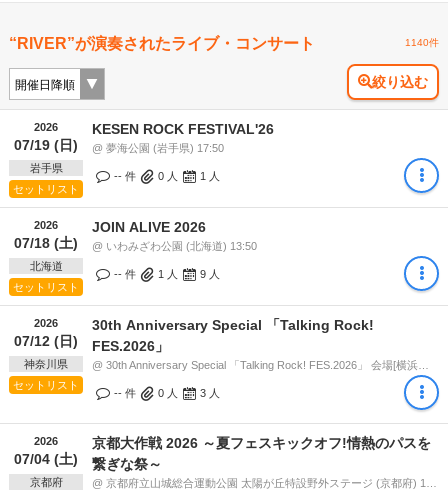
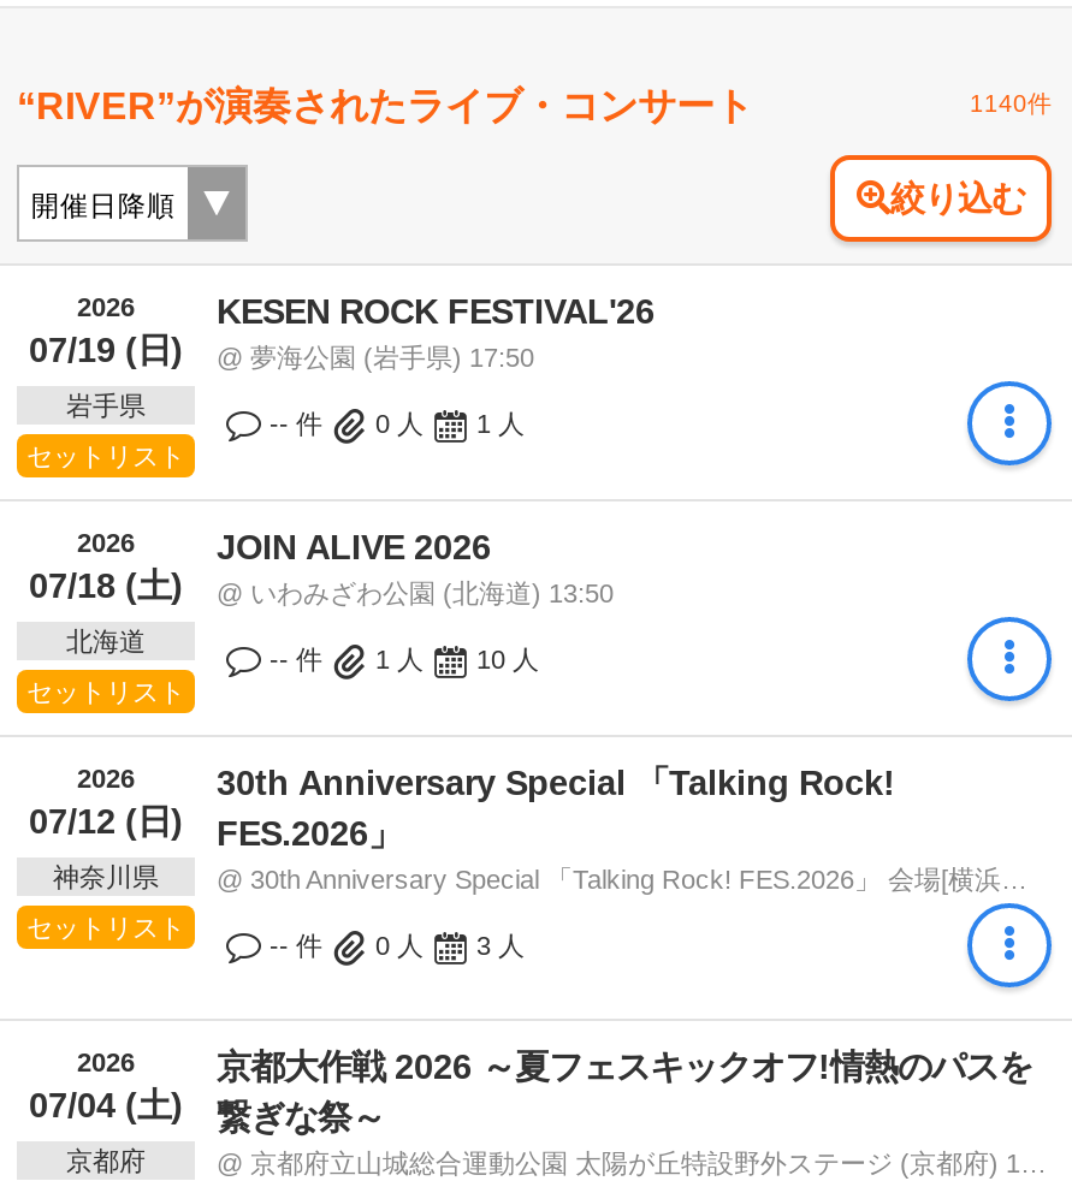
- -- 件 1人 9人
+ -- 件 1人 10人
